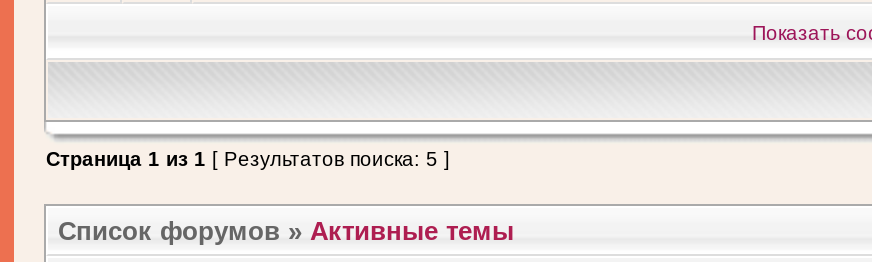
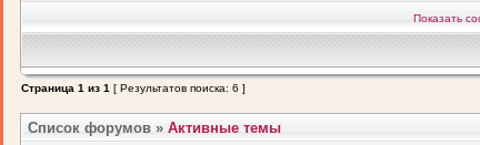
- Страница 1 из 1 [ Результатов поиска: 5 ]
+ Страница 1 из 1 [ Результатов поиска: 6 ]
